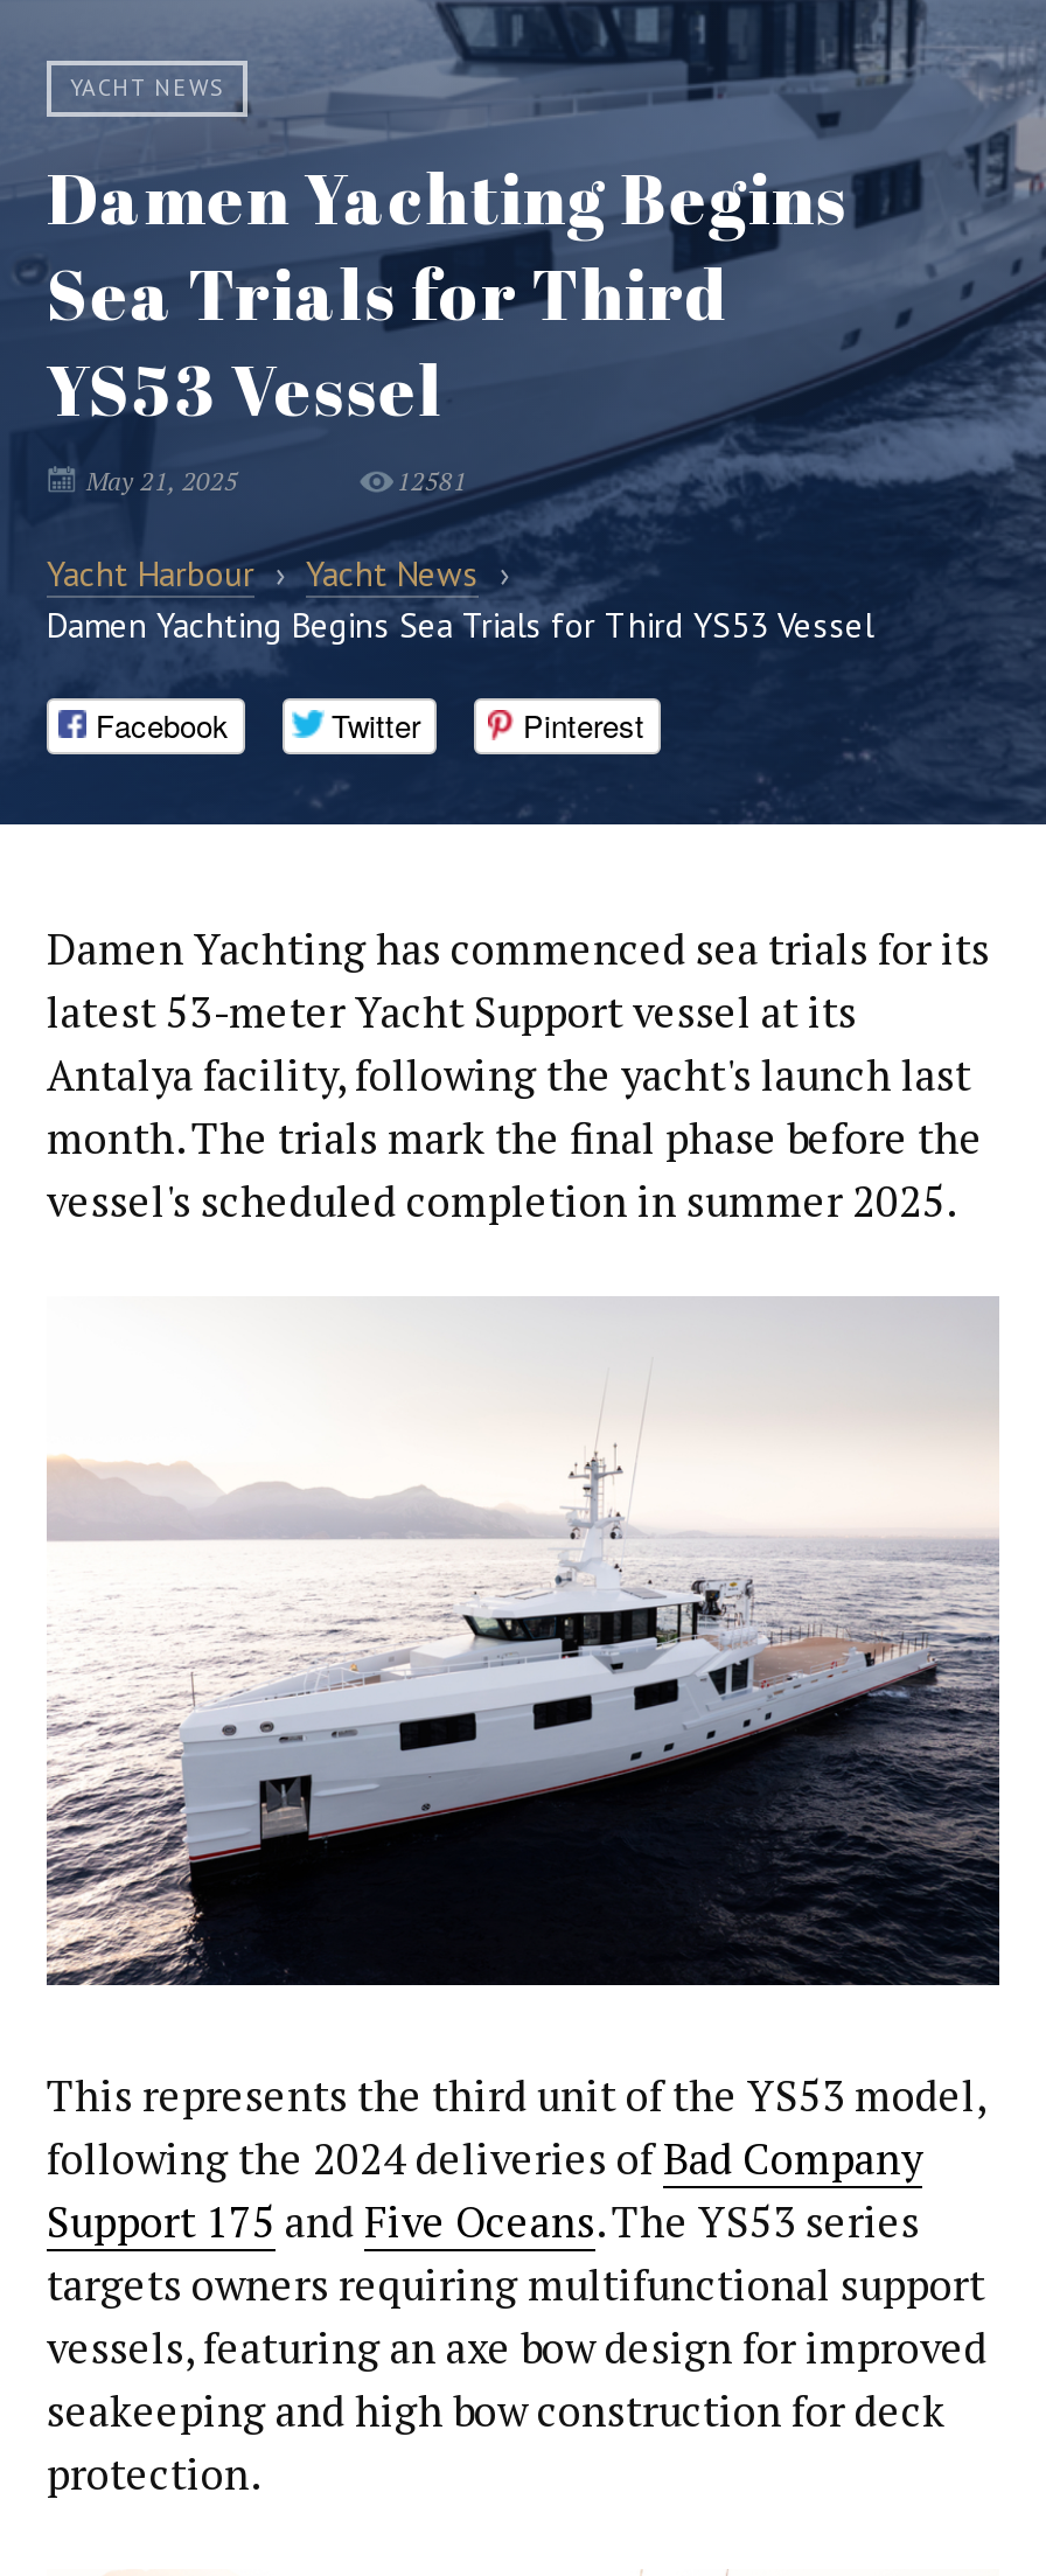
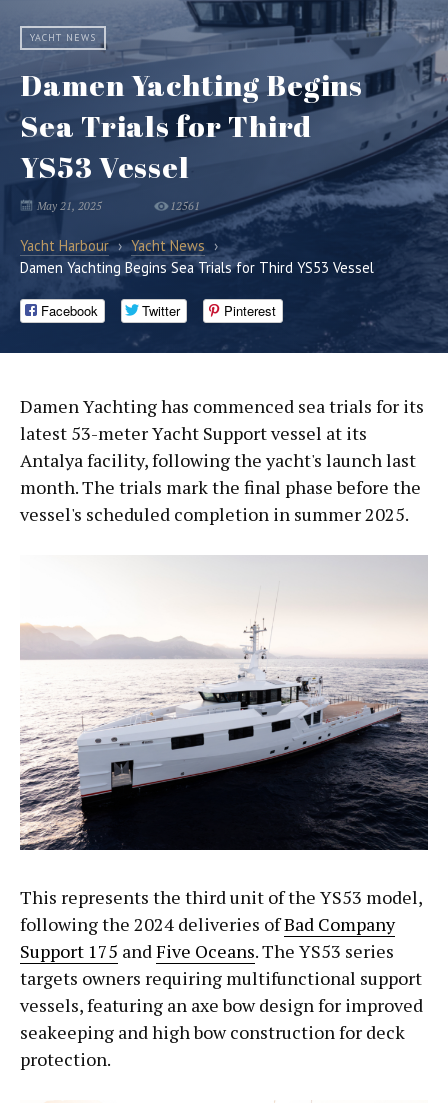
- 12581
+ 12561
